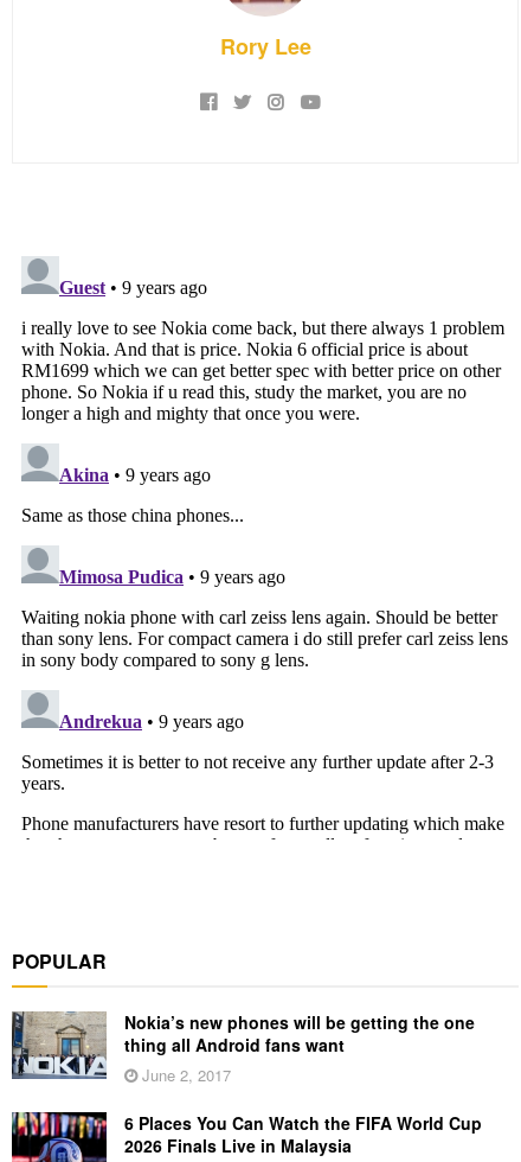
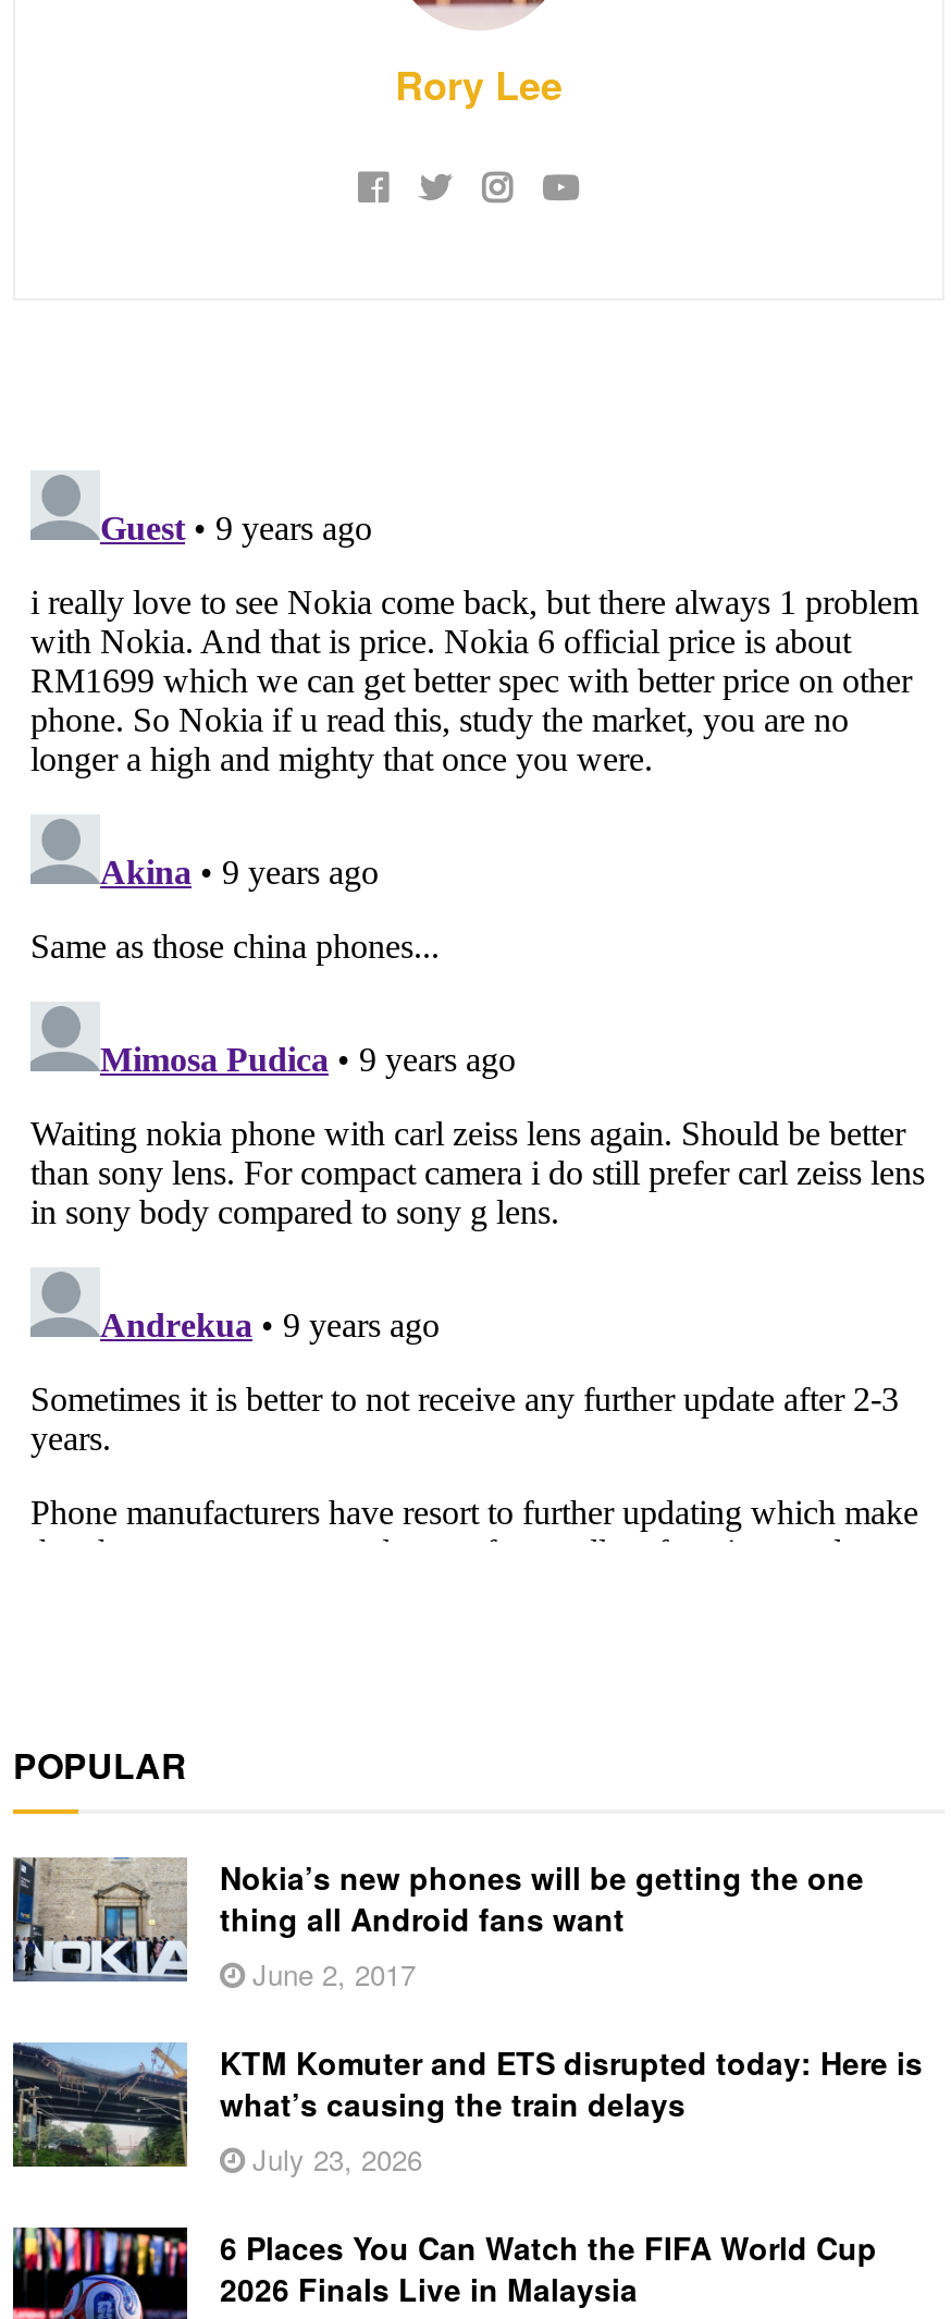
+ [image]
+ KTM Komuter and ETS disrupted today: Here is
+ what’s causing the train delays
+ July 23, 2026
